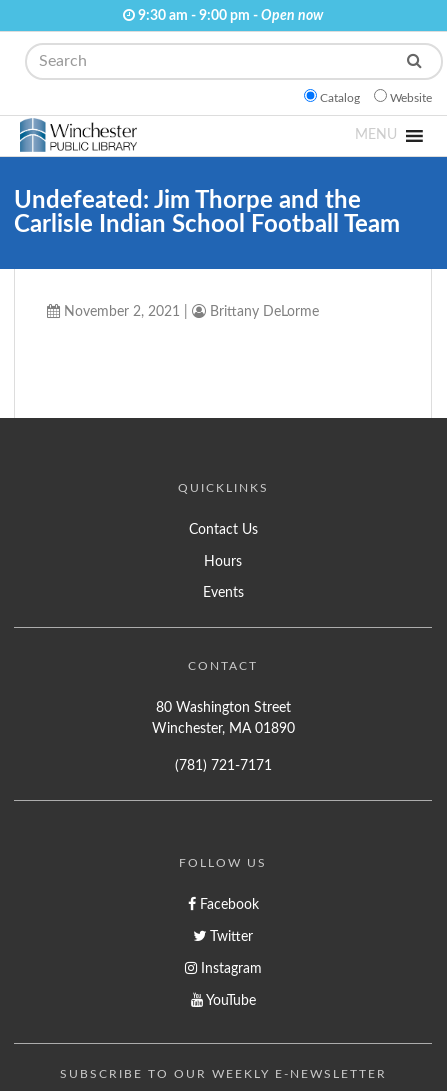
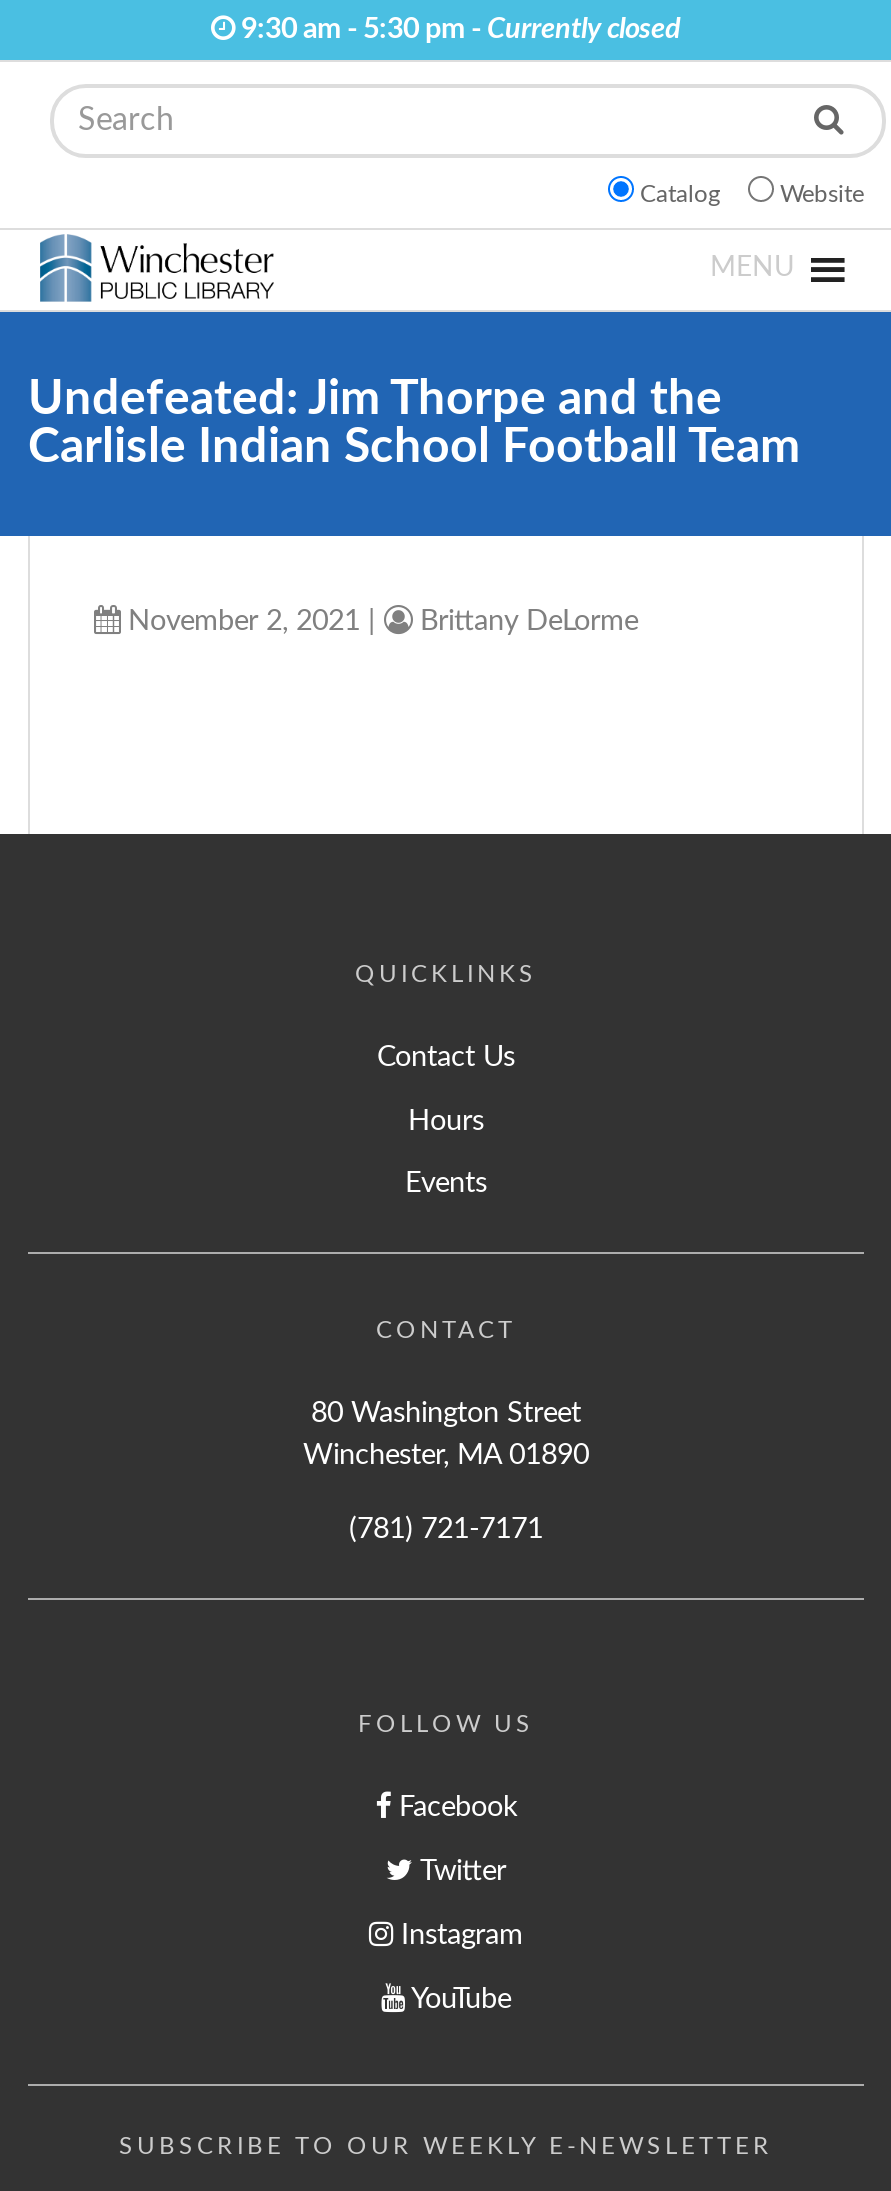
- 9:30 am - 9:00 pm - Open now
+ 9:30 am - 5:30 pm - Currently closed
